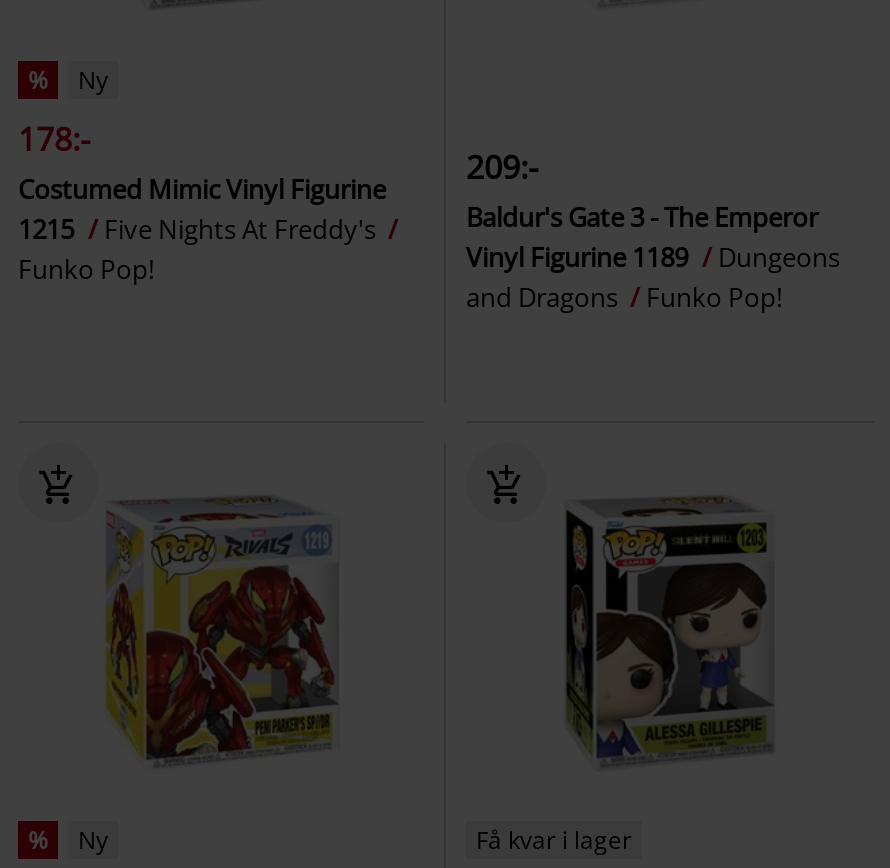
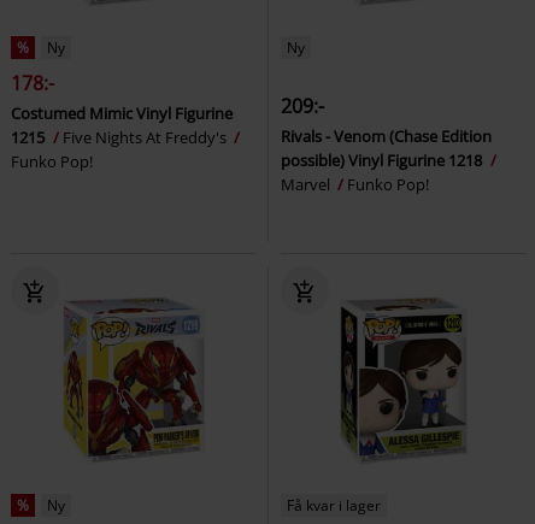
+ Ny

- Baldur's Gate 3 - The Emperor
- Vinyl Figurine 1189
- Dungeons
- and Dragons
+ Rivals - Venom (Chase Edition
+ possible) Vinyl Figurine 1218
+ Marvel
